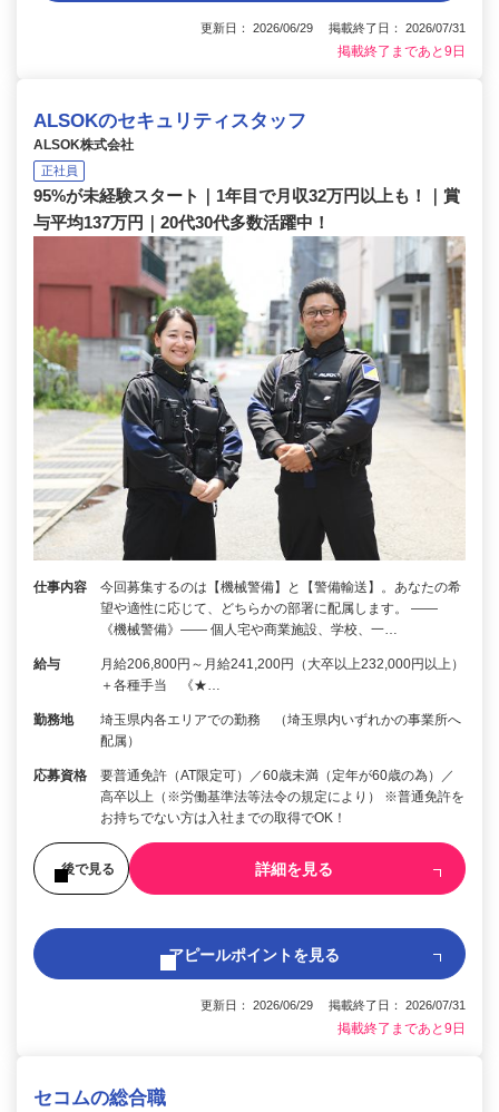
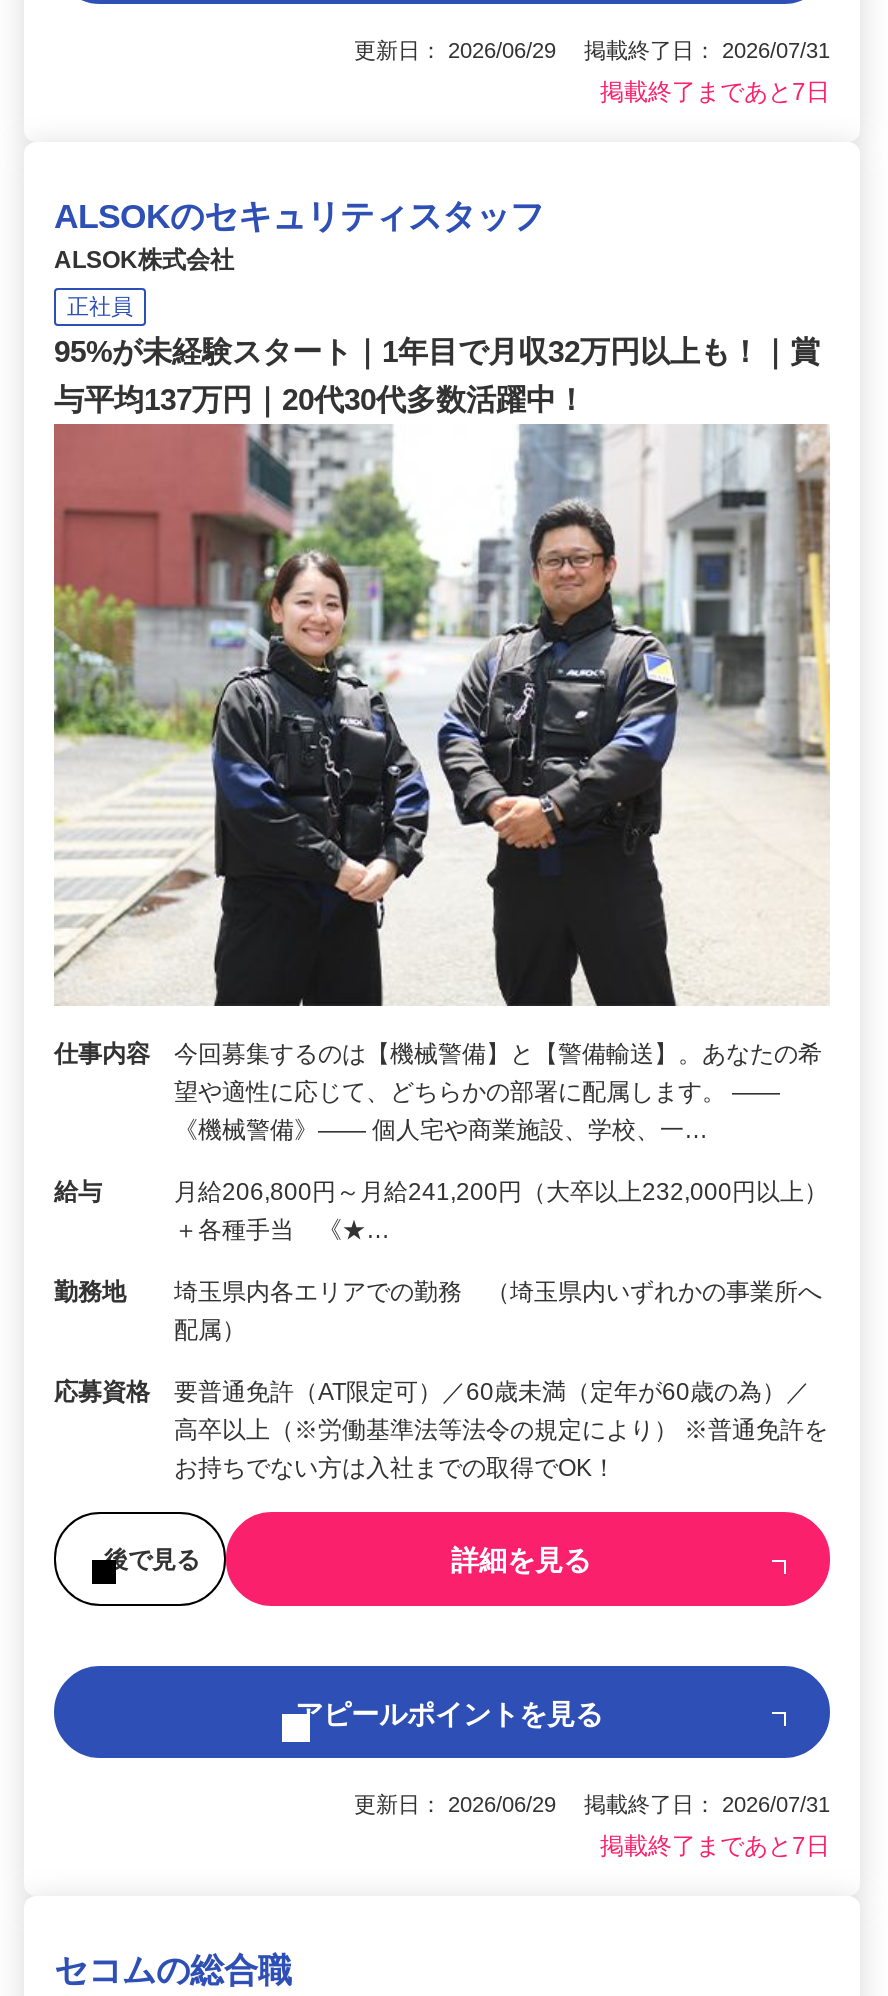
- 掲載終了まであと9日
+ 掲載終了まであと7日

- 掲載終了まであと9日
+ 掲載終了まであと7日
